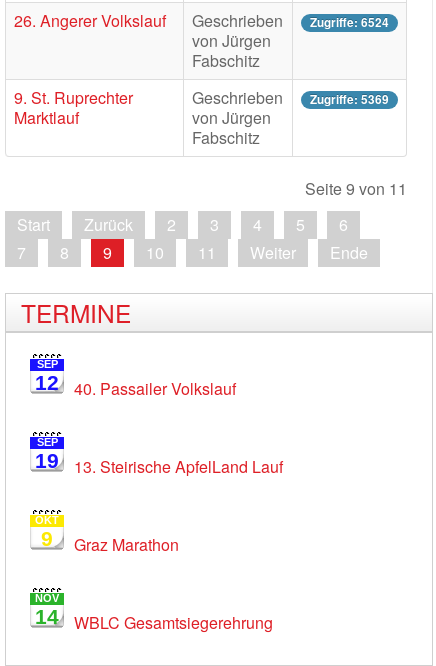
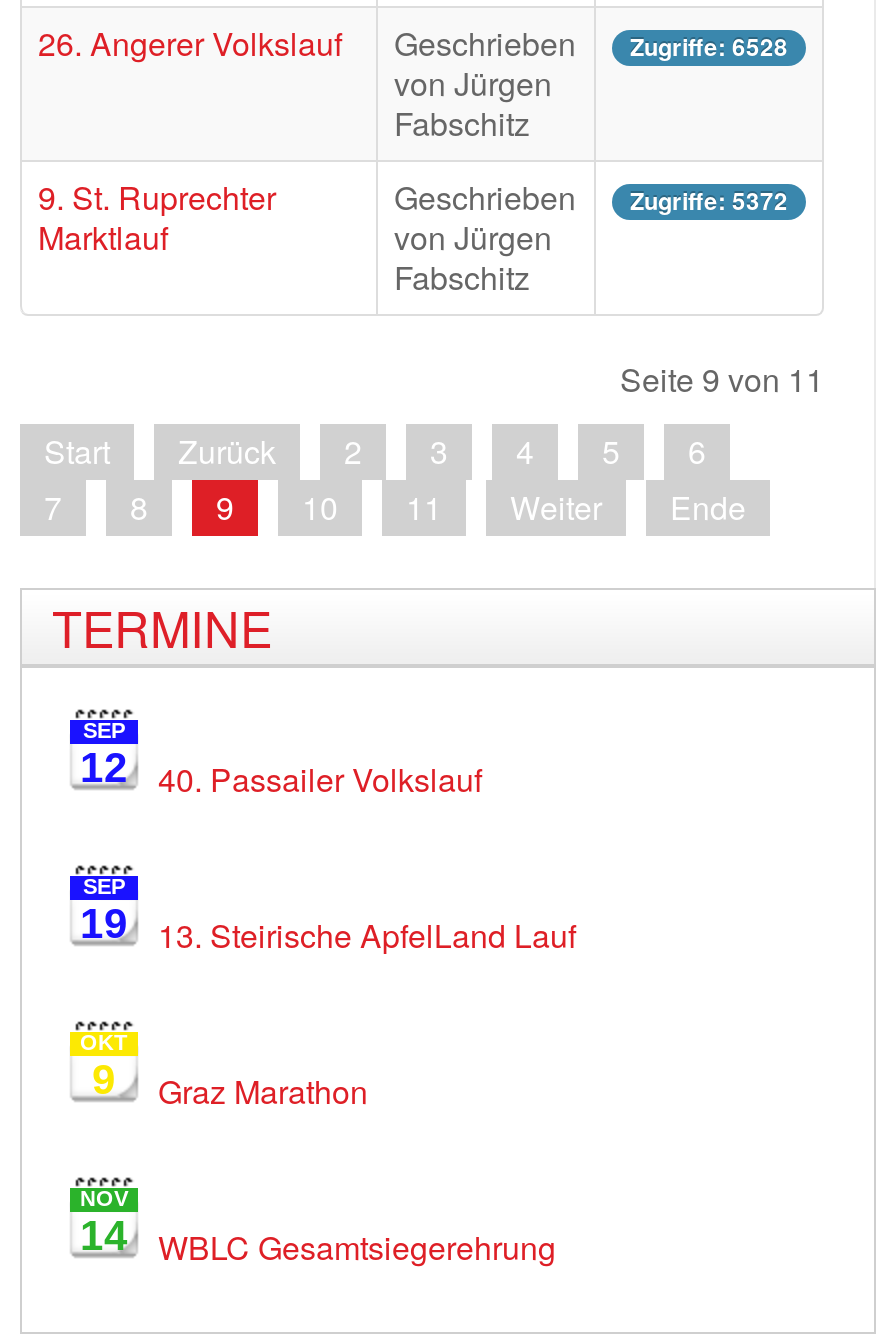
- 26. Angerer Volkslauf Geschrieben Zugriffe: 6524
+ 26. Angerer Volkslauf Geschrieben Zugriffe: 6528

- Geschrieben Zugriffe: 5369
+ Geschrieben Zugriffe: 5372
